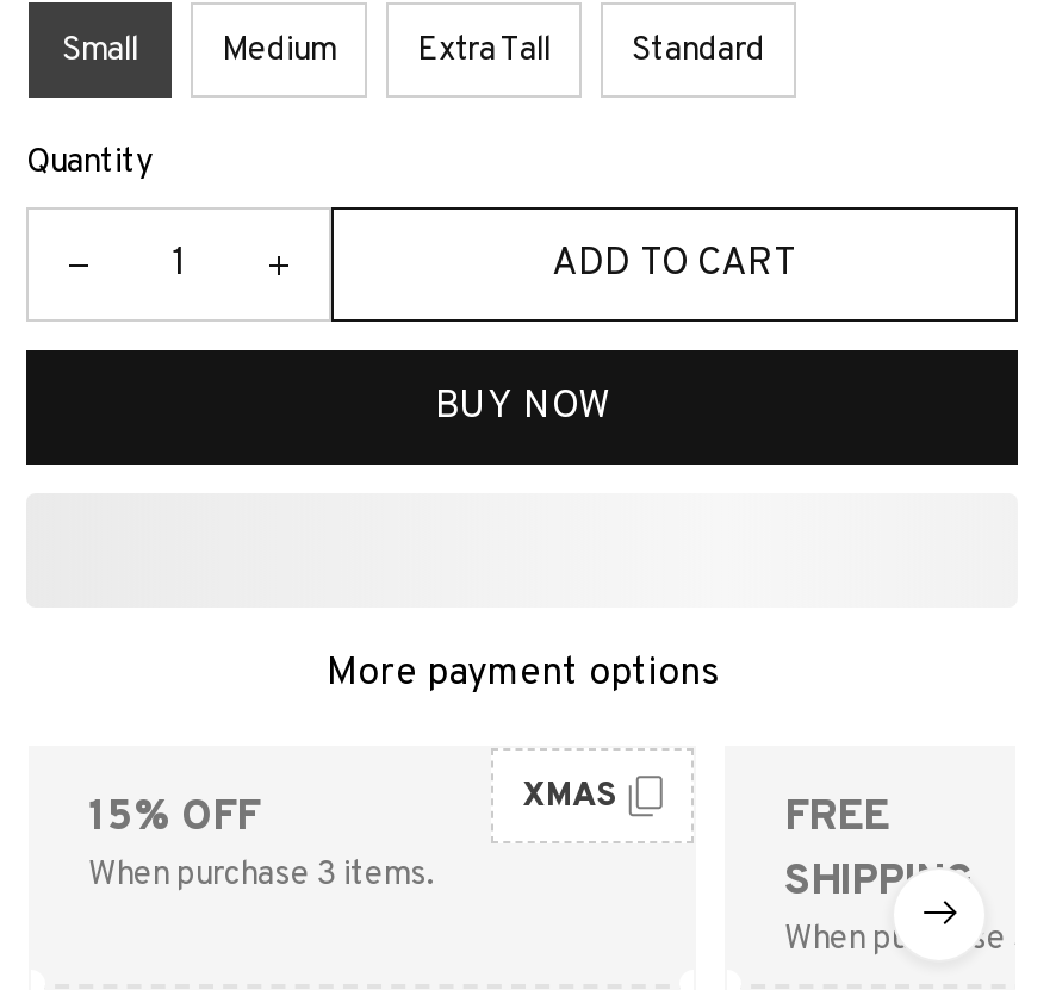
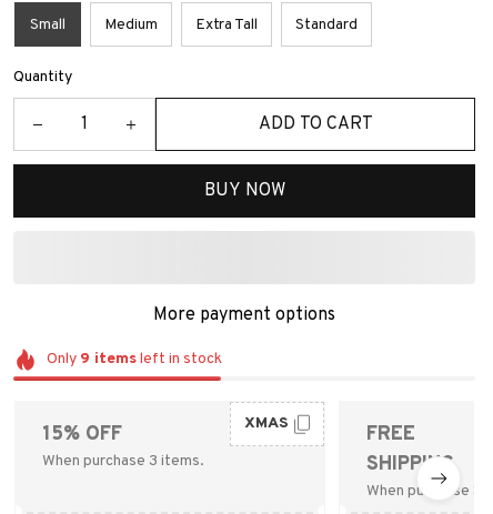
+ Only 9 items left in stock
